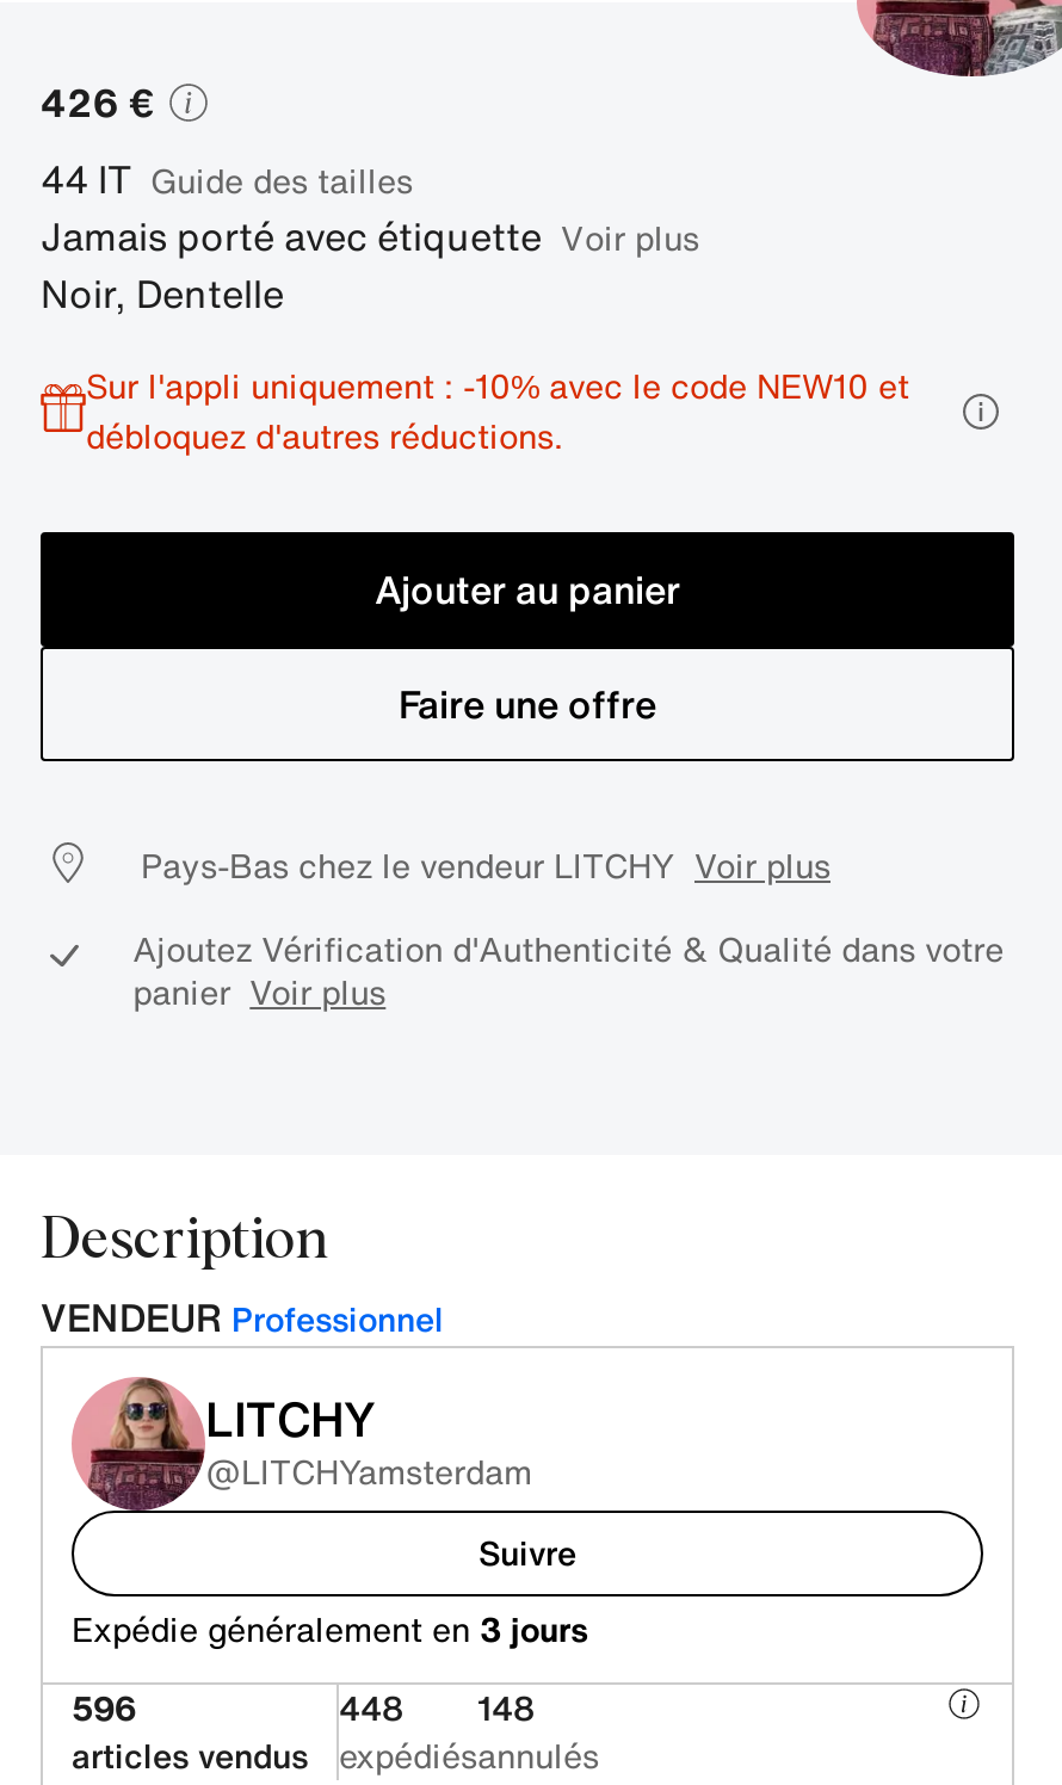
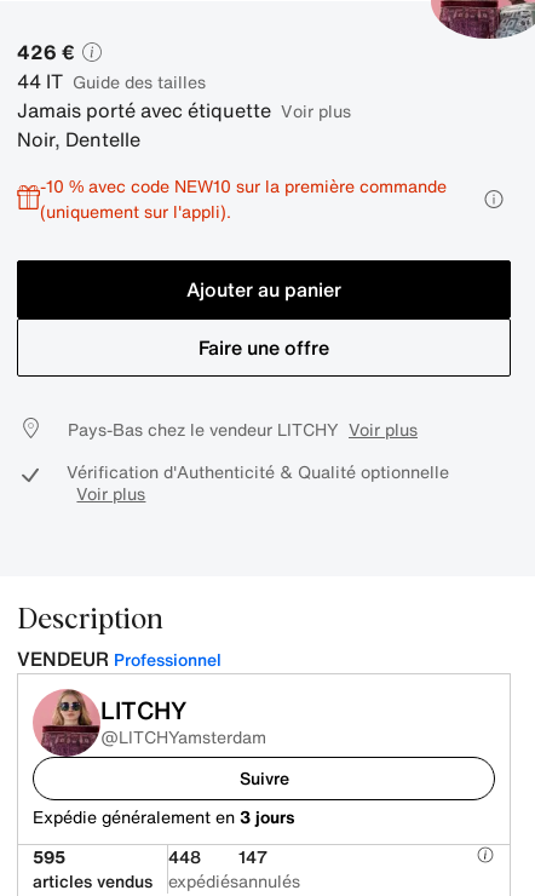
- Sur l'appli uniquement : -10% avec le code NEW10 et
- débloquez d'autres réductions.
+ -10 % avec code NEW10 sur la première commande
+ (uniquement sur l'appli).

- Ajoutez Vérification d'Authenticité & Qualité dans votre
- panier Voir plus
+ Vérification d'Authenticité & Qualité optionnelle
+ Voir plus

- 596
+ 595

- 448 148
+ 448 147
